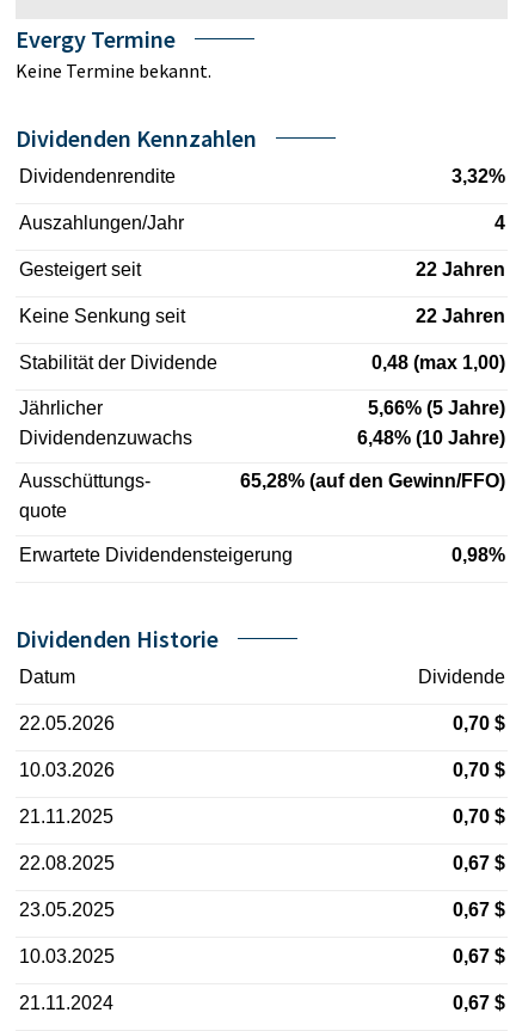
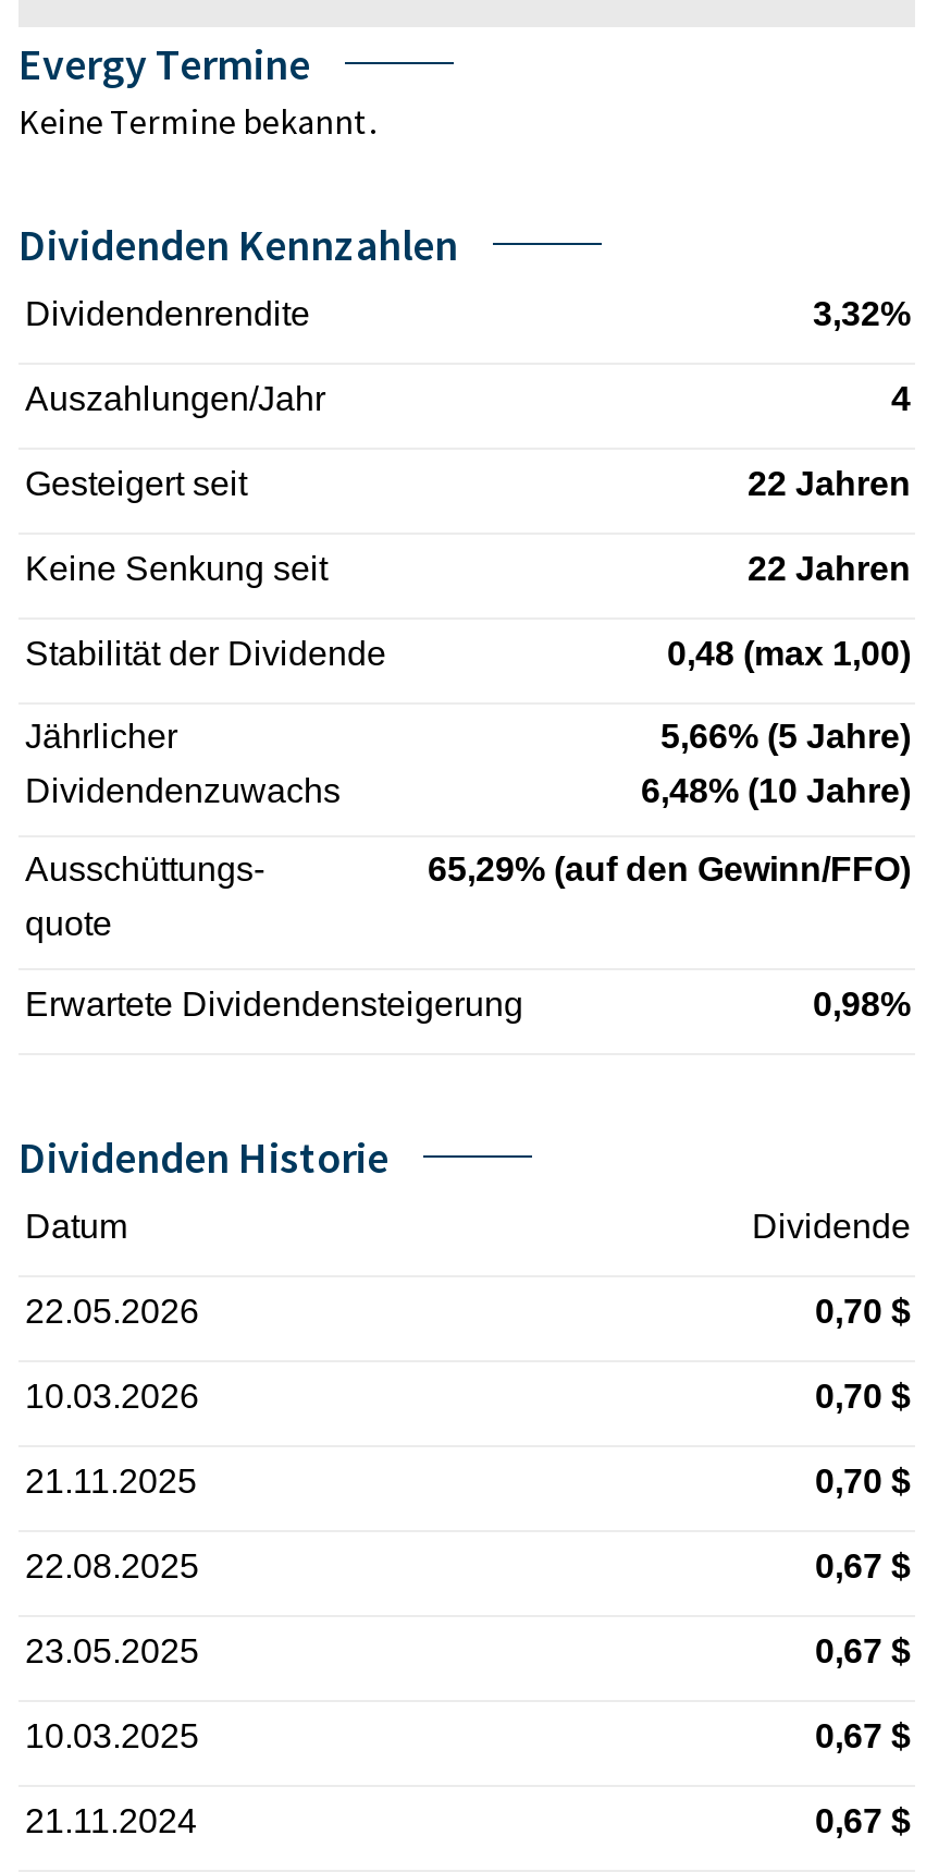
- 65,28% (auf den Gewinn/FFO)
+ 65,29% (auf den Gewinn/FFO)
